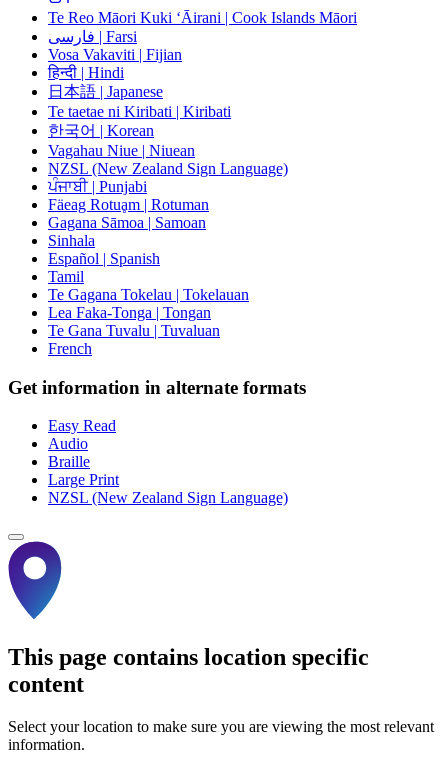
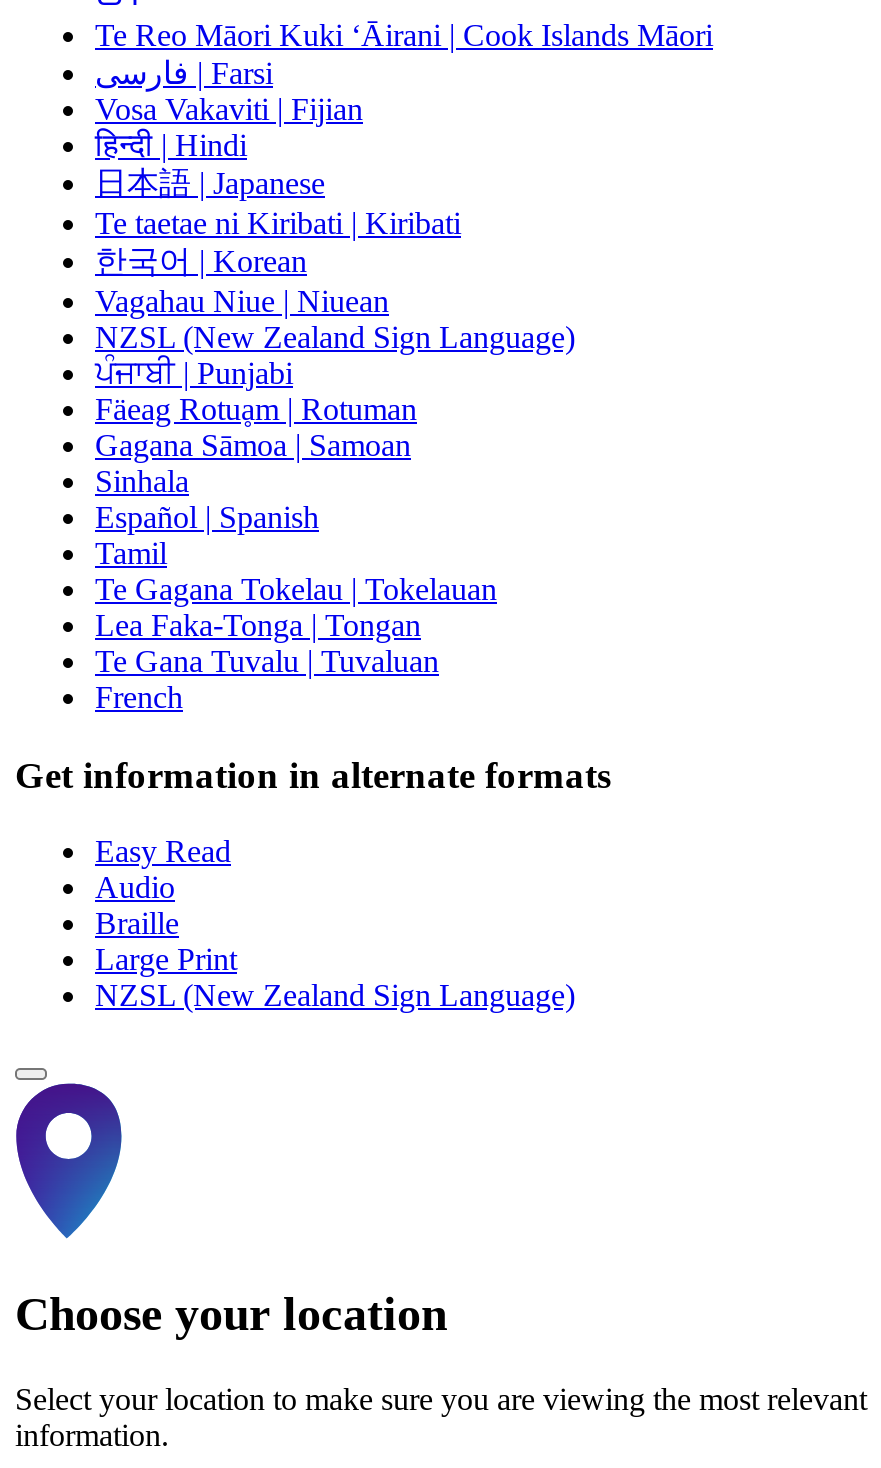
- This page contains location specific
- content
+ Choose your location
